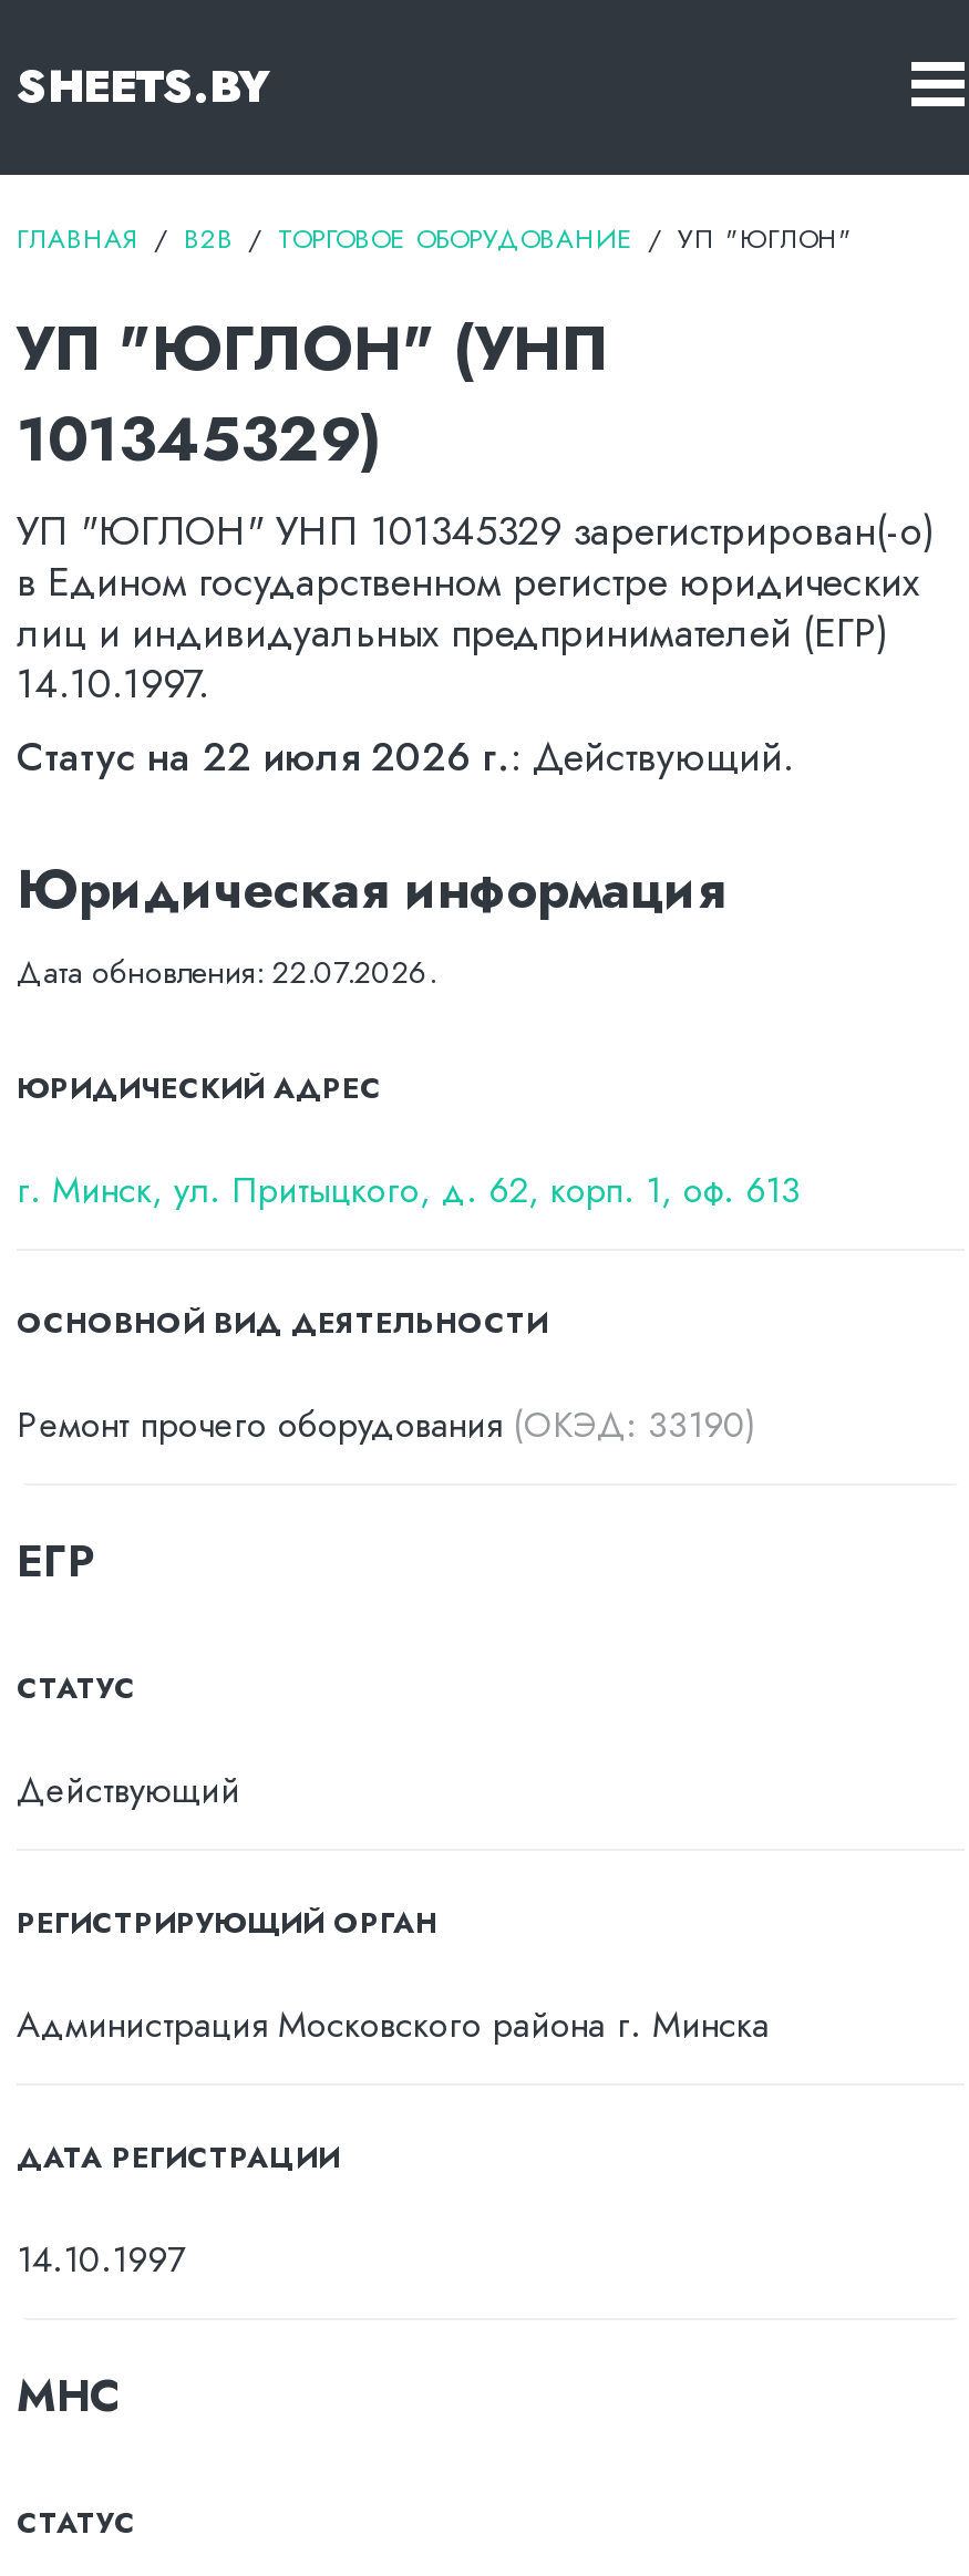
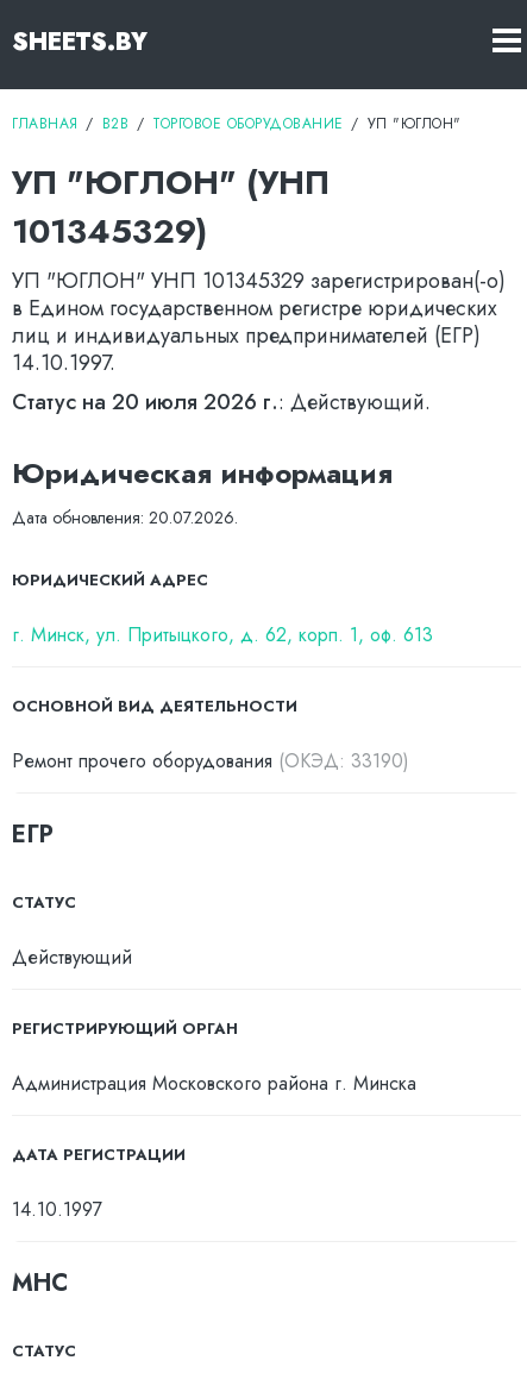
- Статус на 22 июля 2026 г.: Действующий.
+ Статус на 20 июля 2026 г.: Действующий.

- Дата обновления: 22.07.2026.
+ Дата обновления: 20.07.2026.
